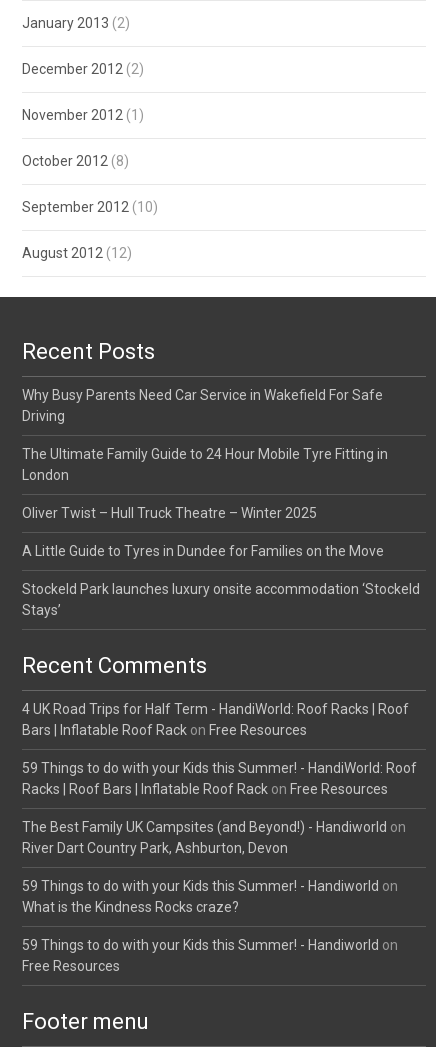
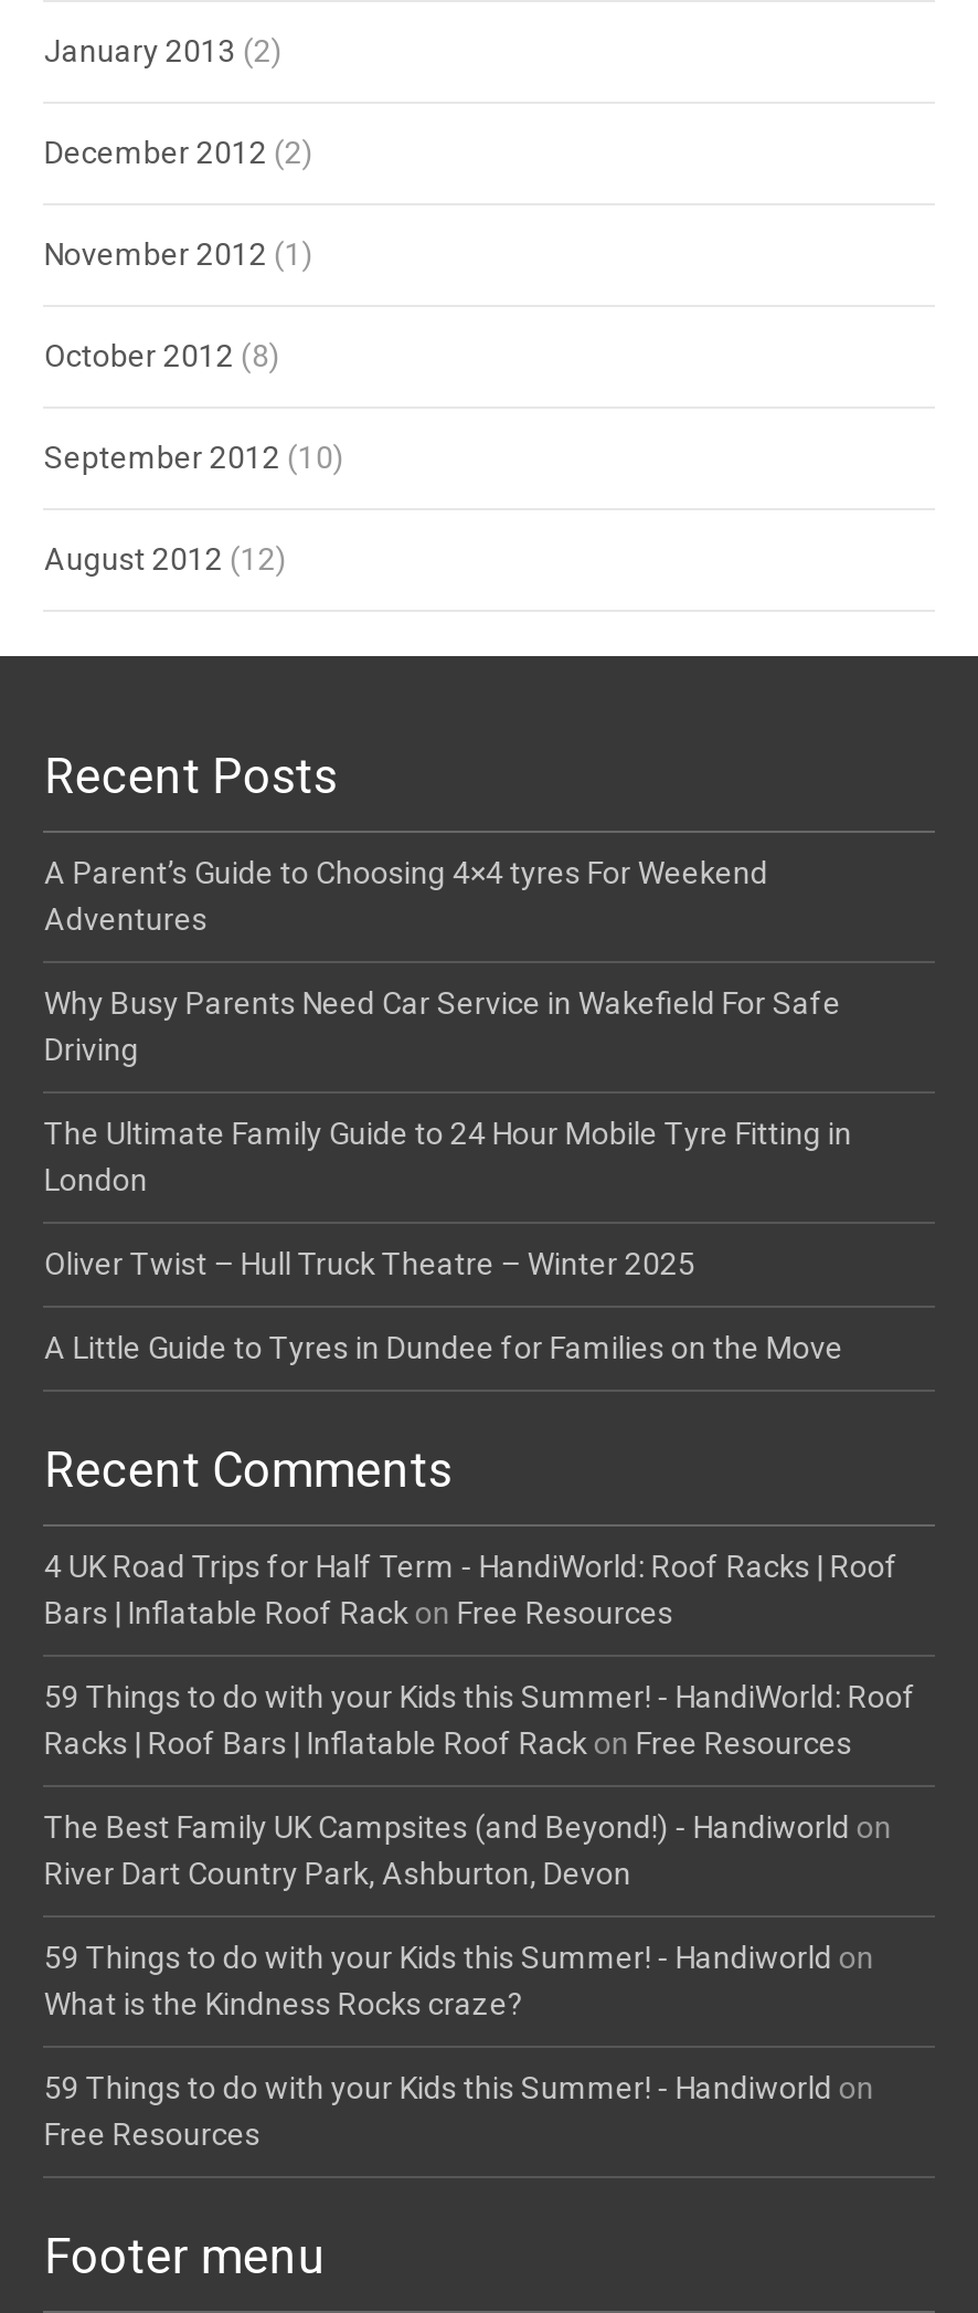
+ A Parent’s Guide to Choosing 4×4 tyres For Weekend
+ Adventures

moved down: Why Busy Parents Need Car Service in Wakefield For Safe | Driving | The Ultimate Family Guide to 24 Hour Mobile Tyre Fitting in | London | Oliver Twist – Hull Truck Theatre – Winter 2025 | A Little Guide to Tyres in Dundee for Families on the Move

- Stockeld Park launches luxury onsite accommodation ‘Stockeld
- Stays’
